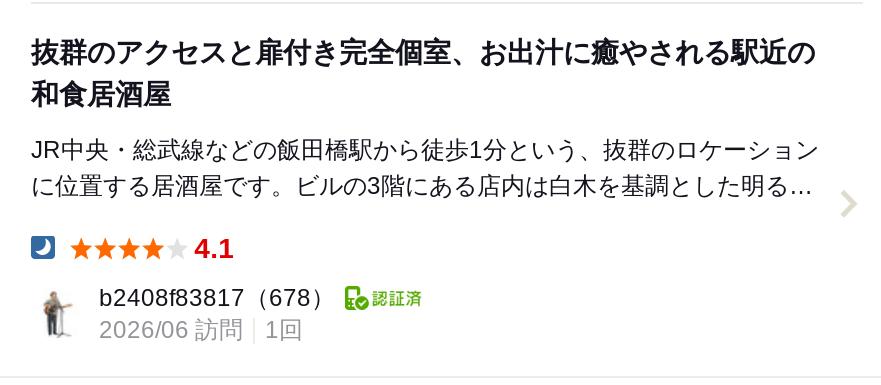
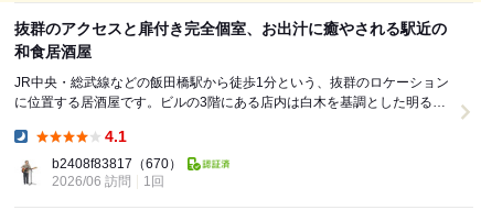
- b2408f83817（678）
+ b2408f83817（670）
